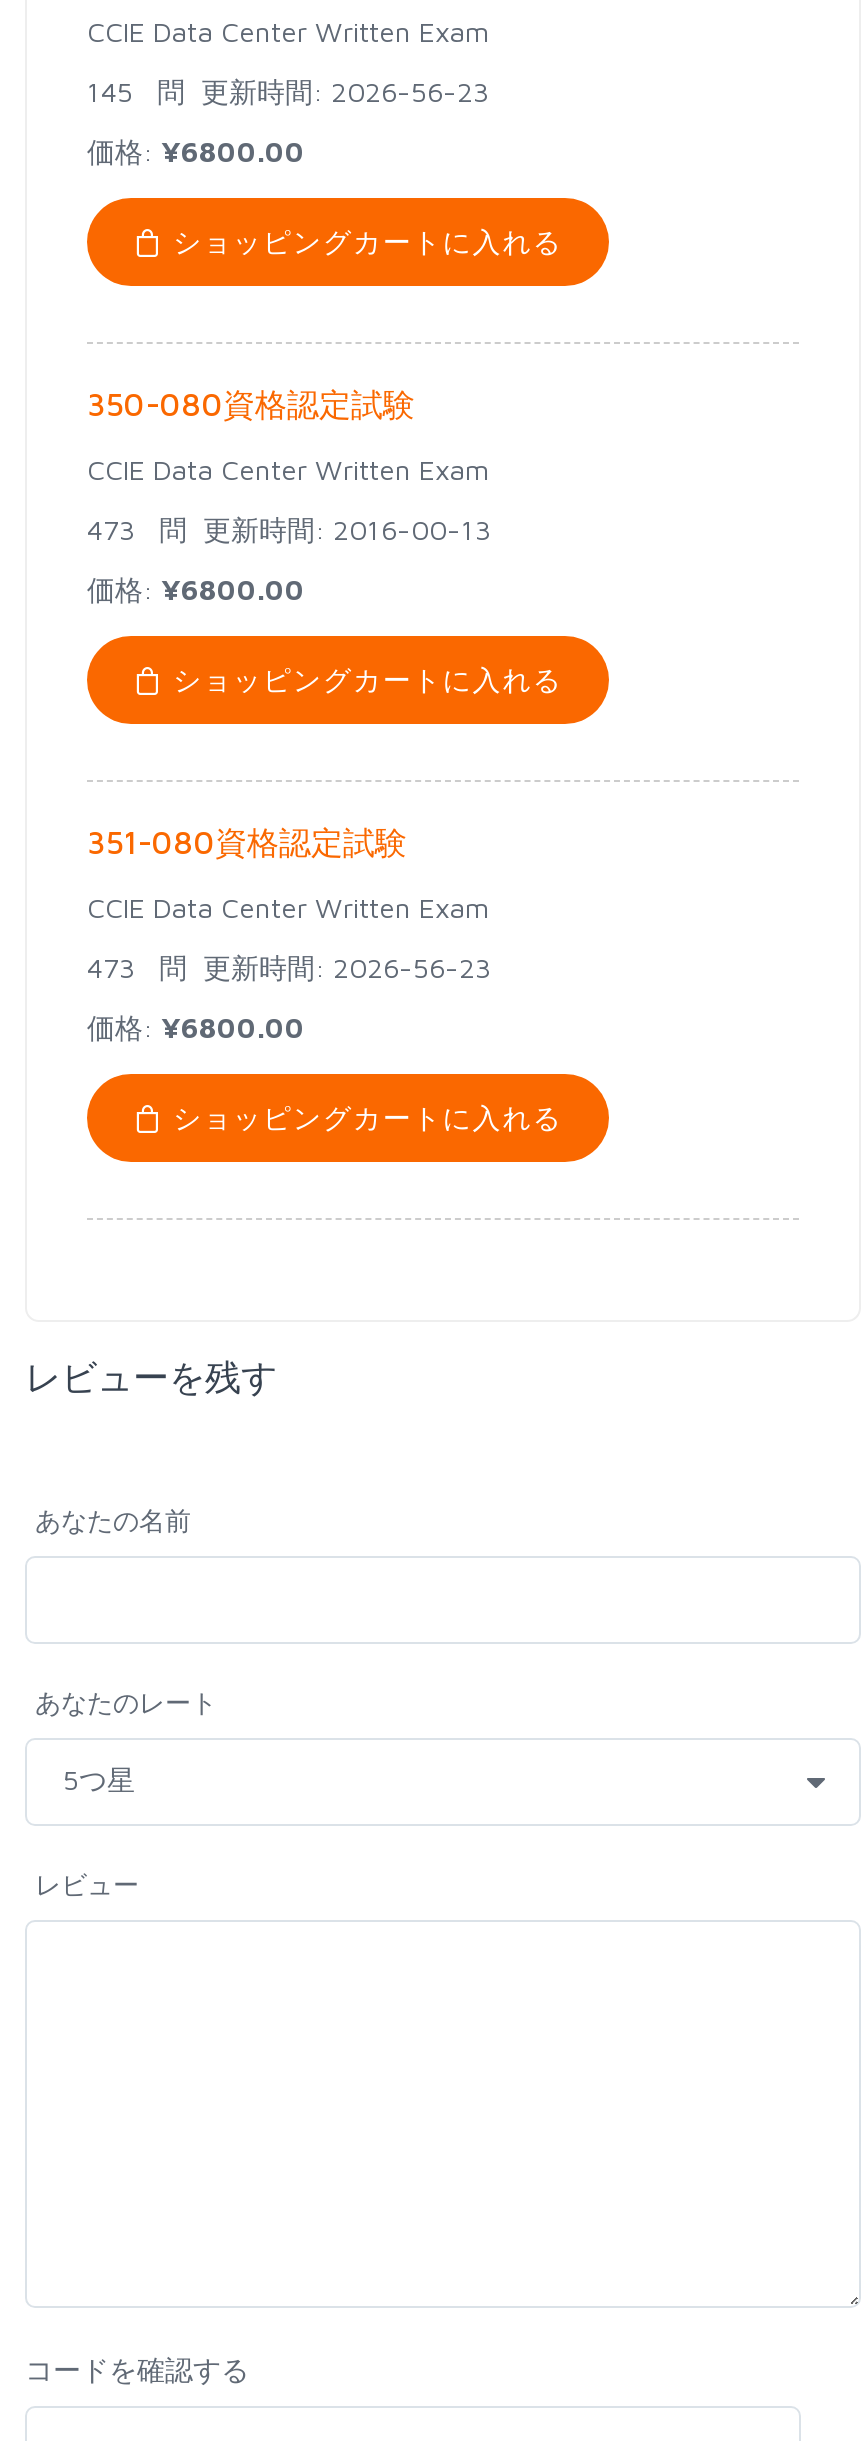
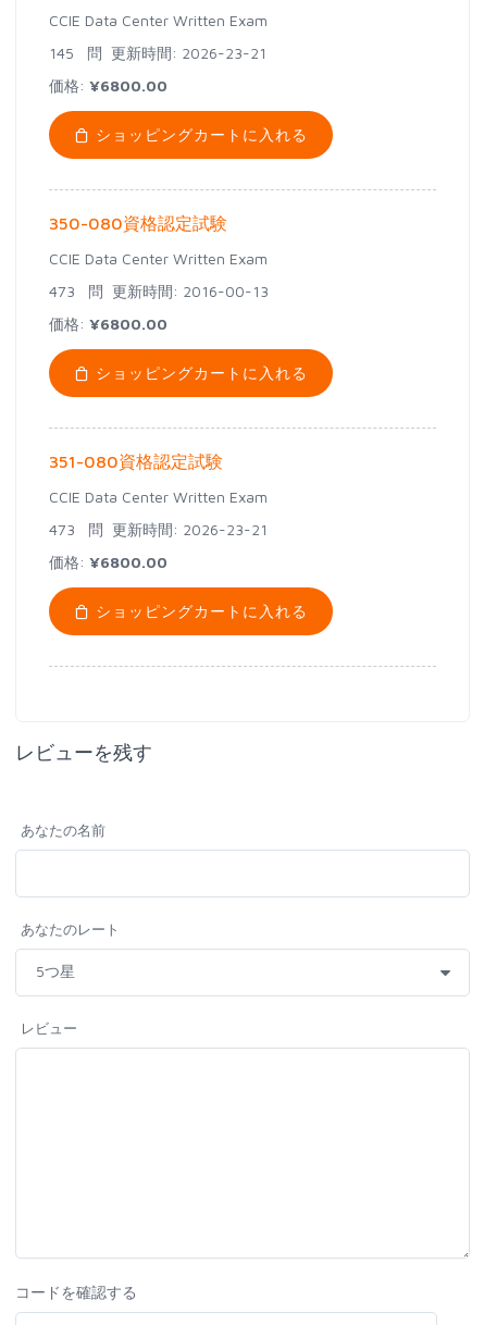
- 145 問更新時間: 2026-56-23
+ 145 問更新時間: 2026-23-21

- 473 問更新時間: 2026-56-23
+ 473 問更新時間: 2026-23-21
